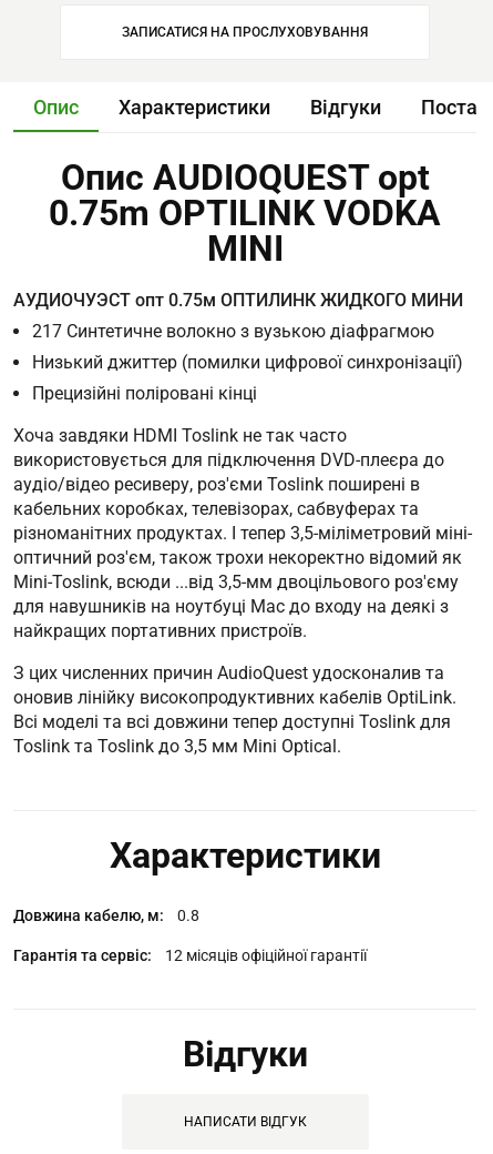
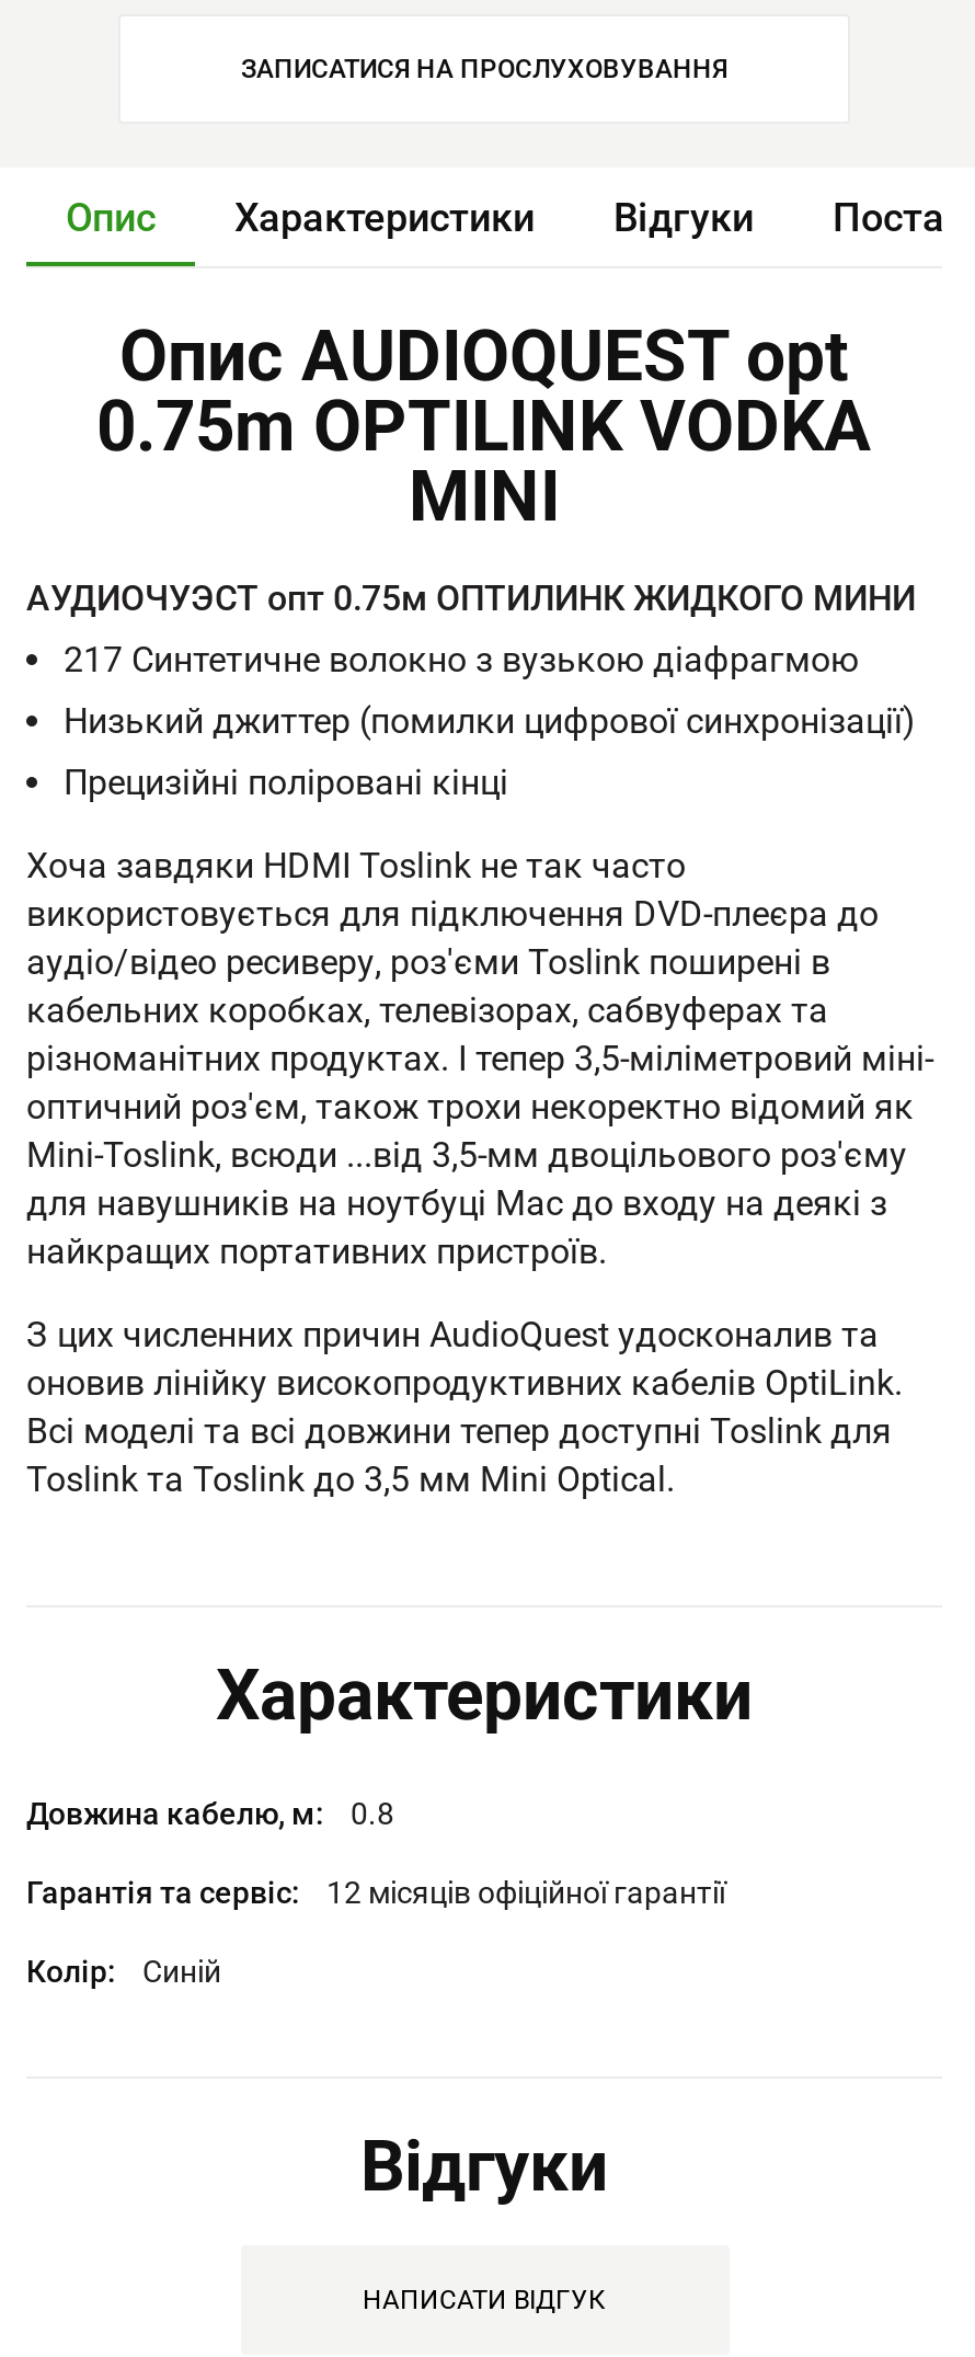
+ Синій
